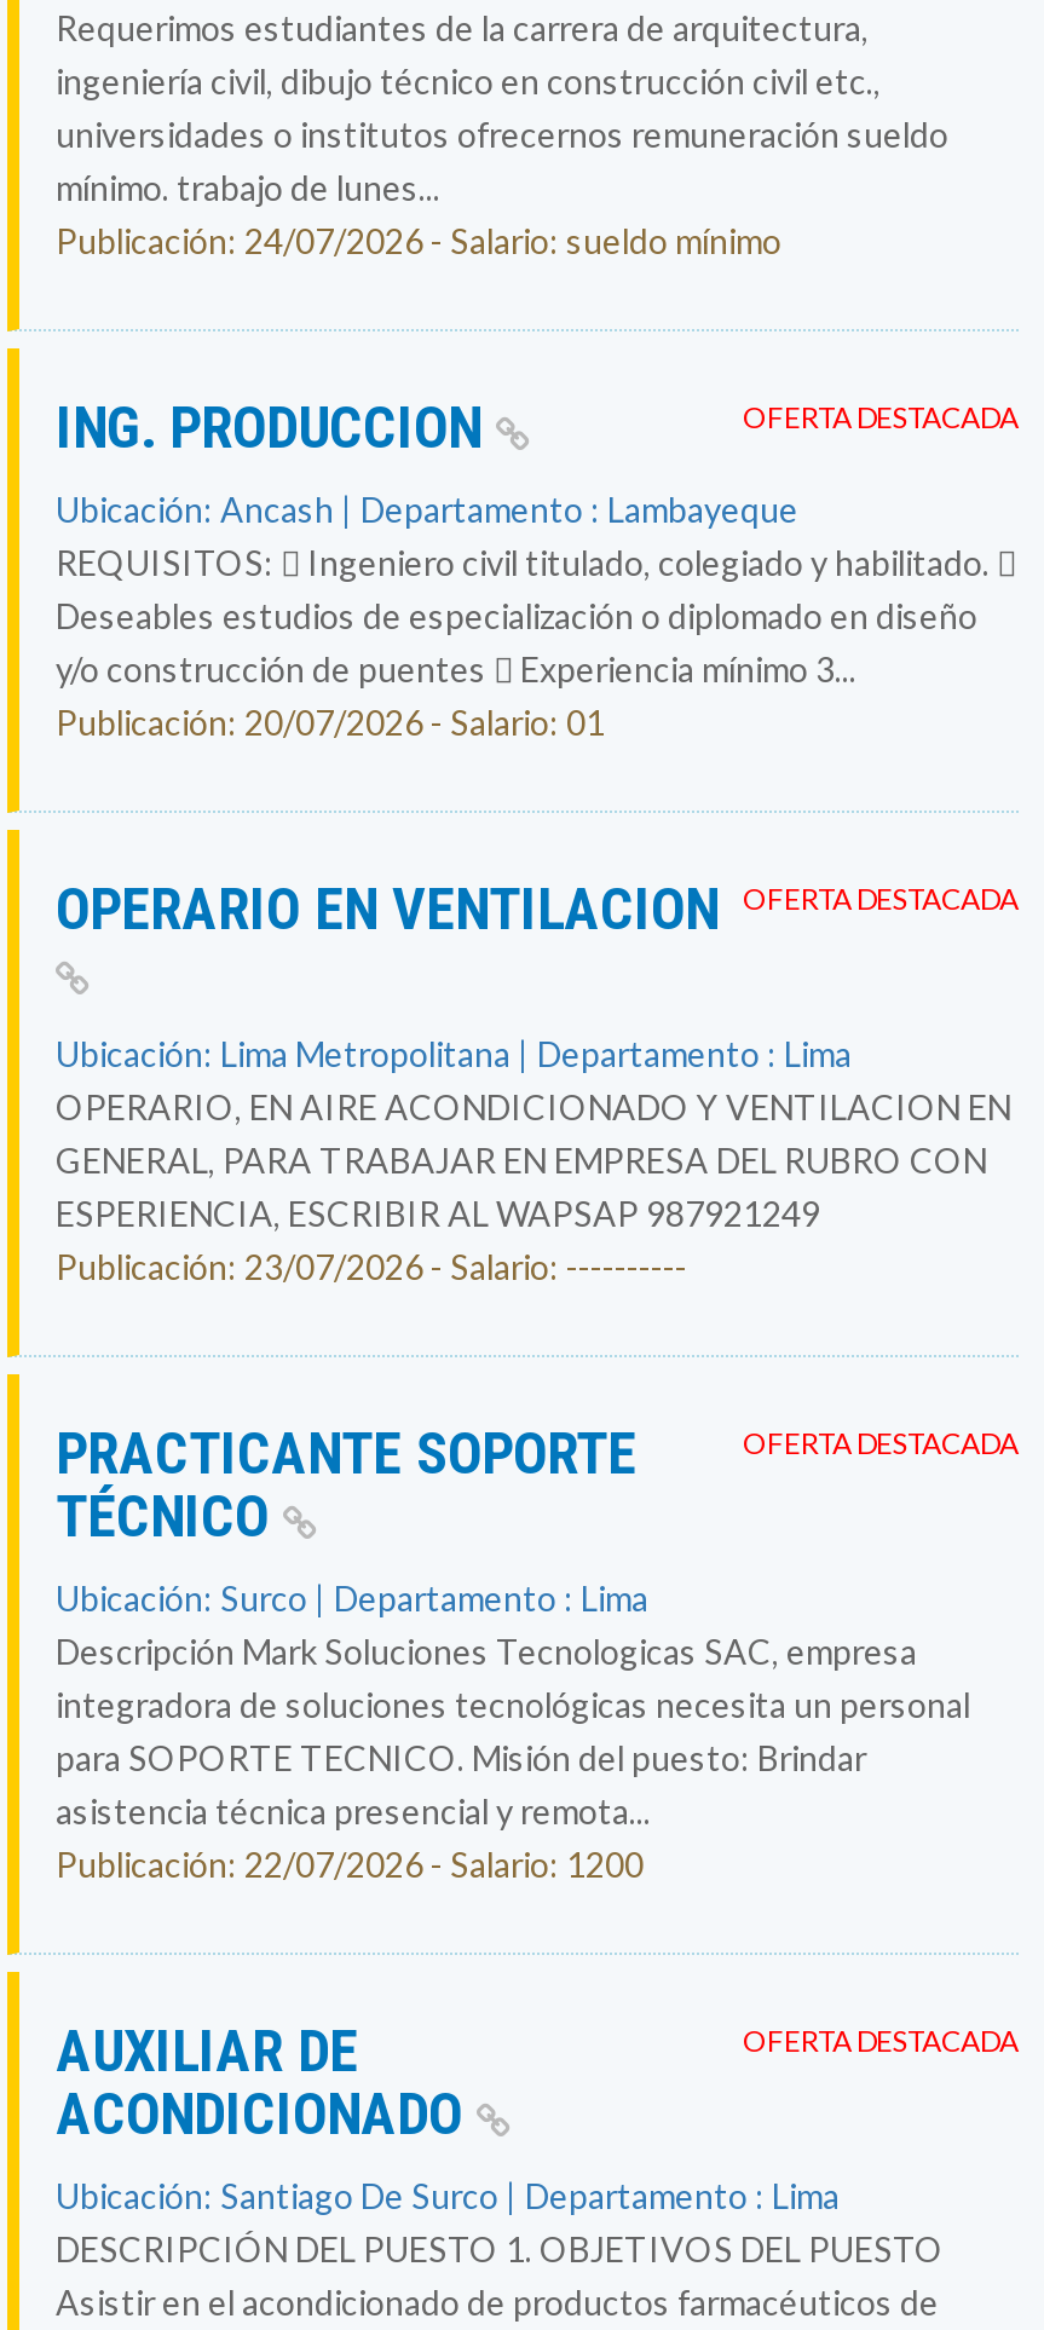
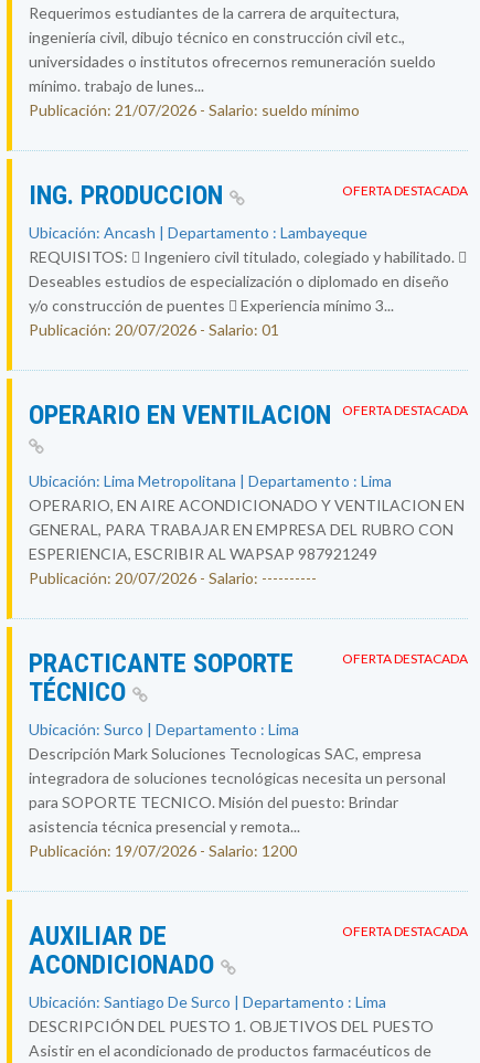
- Publicación: 24/07/2026 - Salario: sueldo mínimo
+ Publicación: 21/07/2026 - Salario: sueldo mínimo

- Publicación: 23/07/2026 - Salario: ----------
+ Publicación: 20/07/2026 - Salario: ----------

- Publicación: 22/07/2026 - Salario: 1200
+ Publicación: 19/07/2026 - Salario: 1200
